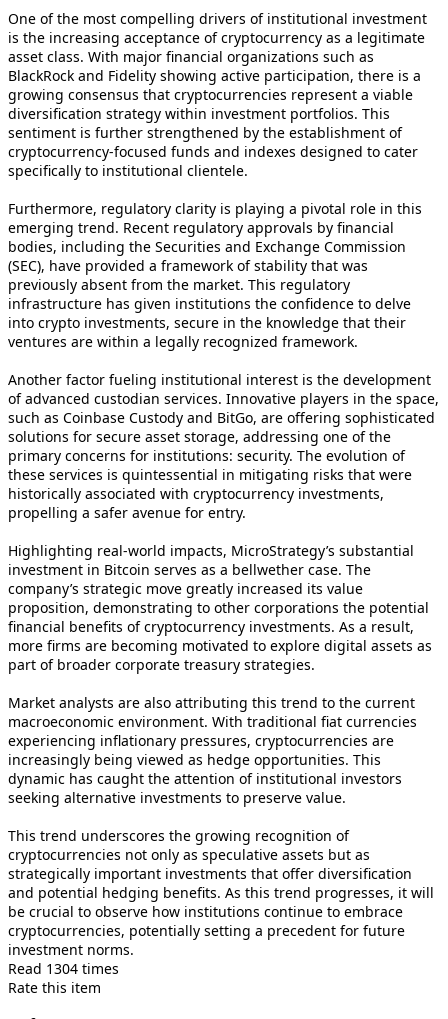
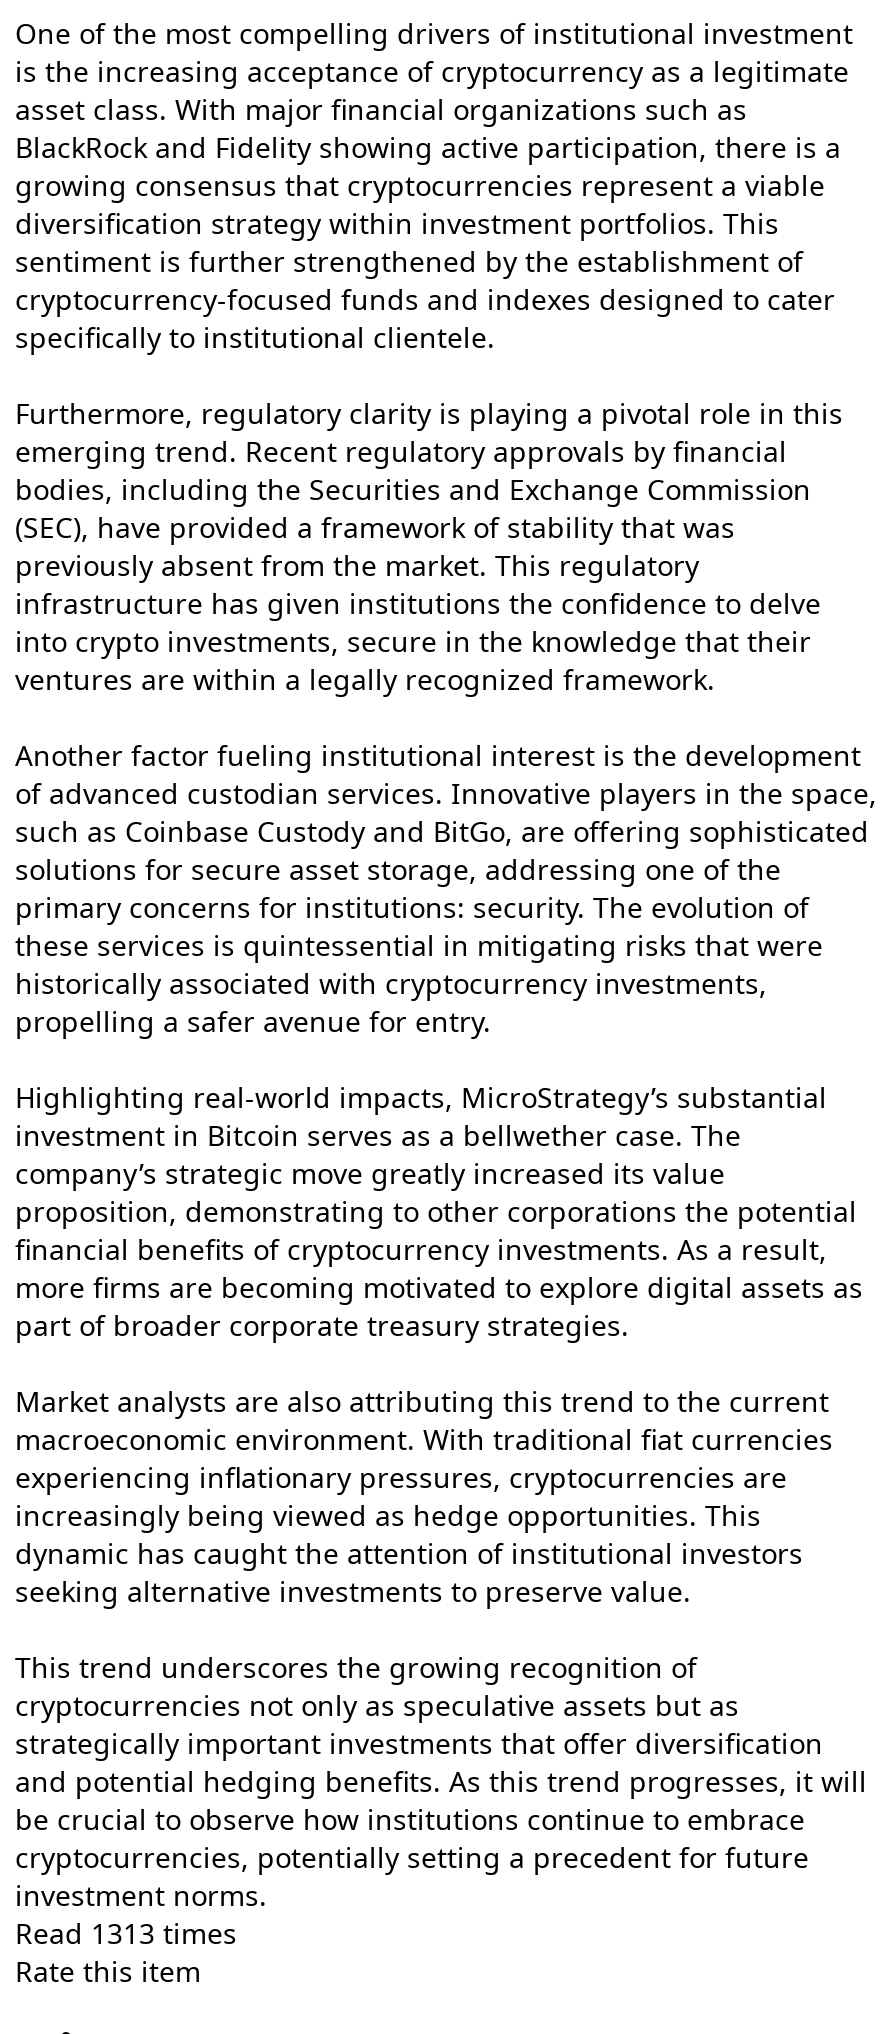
- Read 1304 times
+ Read 1313 times
